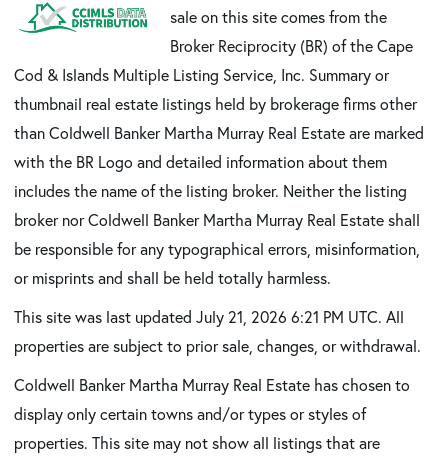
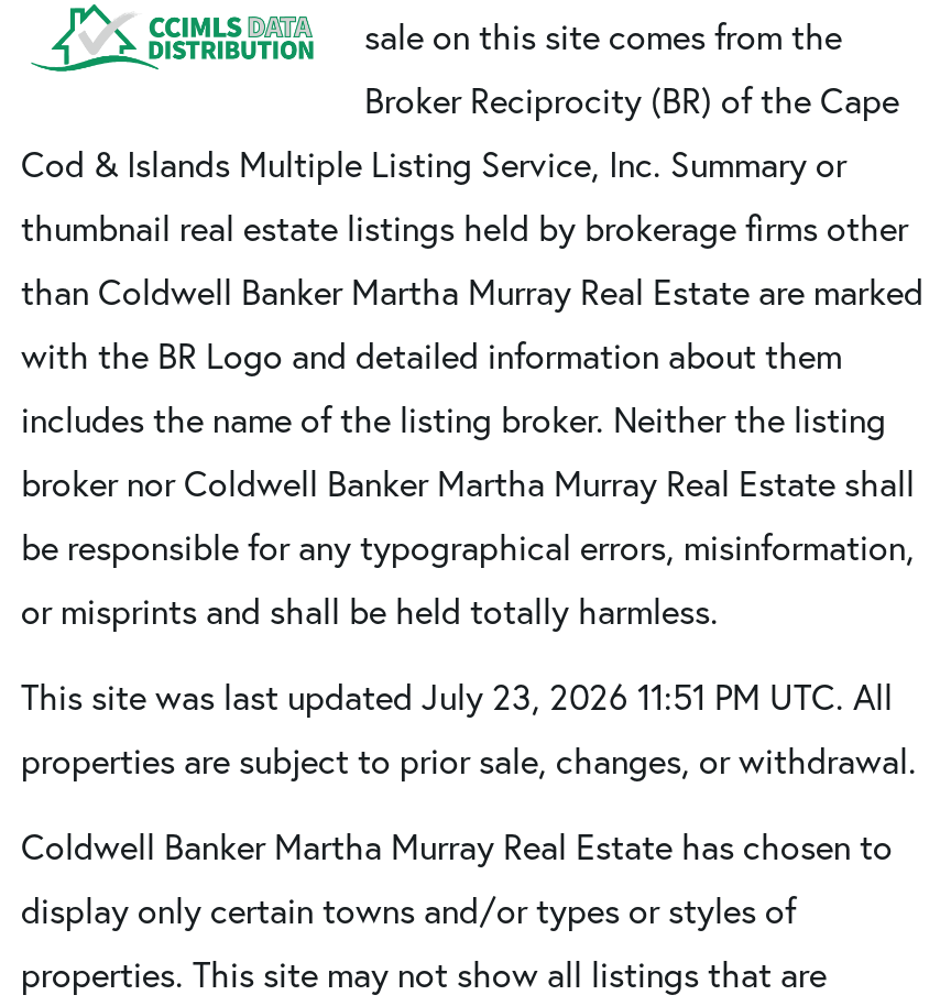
- This site was last updated July 21, 2026 6:21 PM UTC. All
+ This site was last updated July 23, 2026 11:51 PM UTC. All
